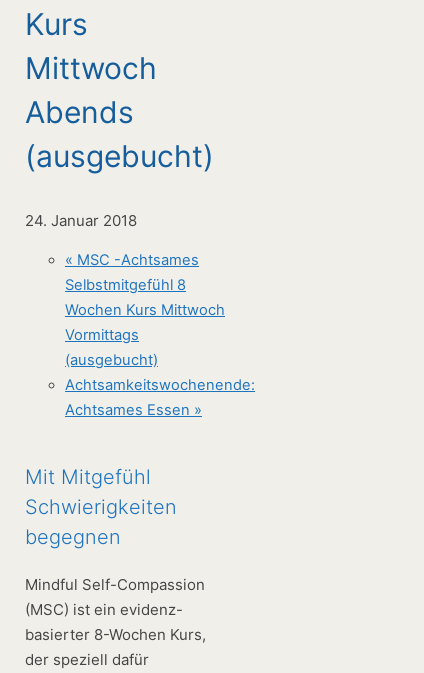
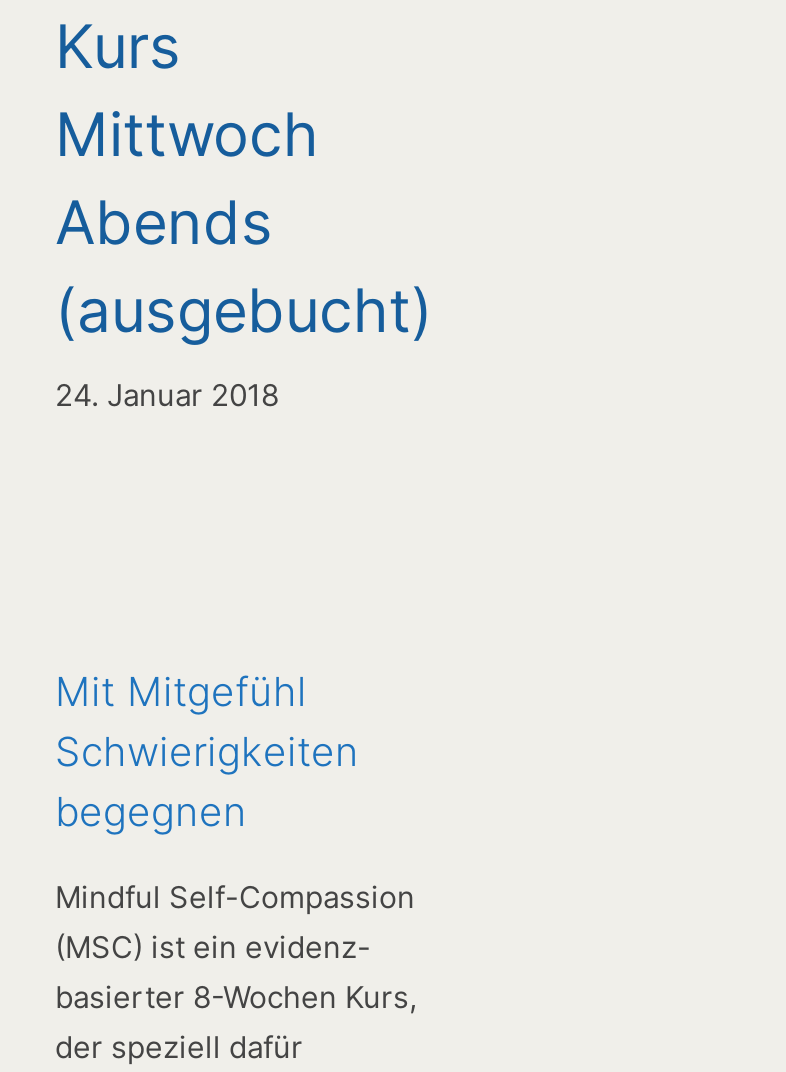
- «MSC -Achtsames
- Selbstmitgefühl 8
- Wochen Kurs Mittwoch
- Vormittags
- (ausgebucht)
- Achtsamkeitswochenende:
- Achtsames Essen»
